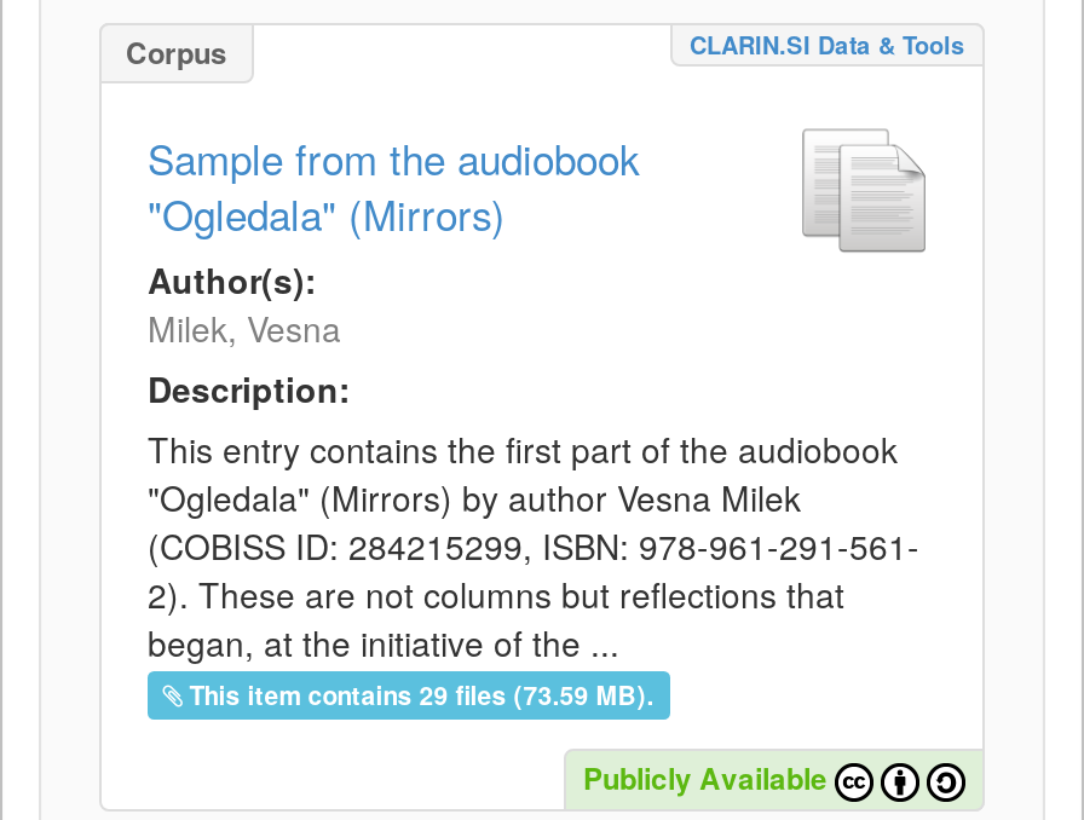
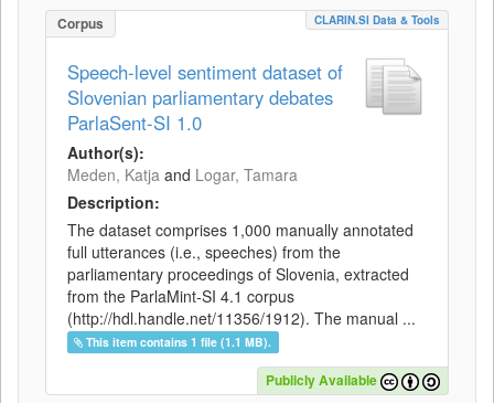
- Sample from the audiobook
- "Ogledala" (Mirrors)
+ Speech-level sentiment dataset of
+ Slovenian parliamentary debates
+ ParlaSent-SI 1.0

- Milek, Vesna
+ Meden, Katja and Logar, Tamara

- This entry contains the first part of the audiobook
- "Ogledala" (Mirrors) by author Vesna Milek
- (COBISS ID: 284215299, ISBN: 978-961-291-561-
- 2). These are not columns but reflections that
- began, at the initiative of the ...
- This item contains 29 files (73.59 MB).
+ The dataset comprises 1,000 manually annotated
+ full utterances (i.e., speeches) from the
+ parliamentary proceedings of Slovenia, extracted
+ from the ParlaMint-SI 4.1 corpus
+ (http://hdl.handle.net/11356/1912). The manual ...
+ This item contains 1 file (1.1 MB).
